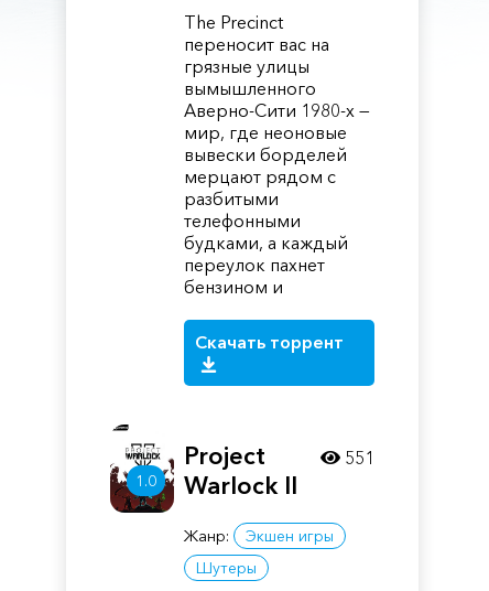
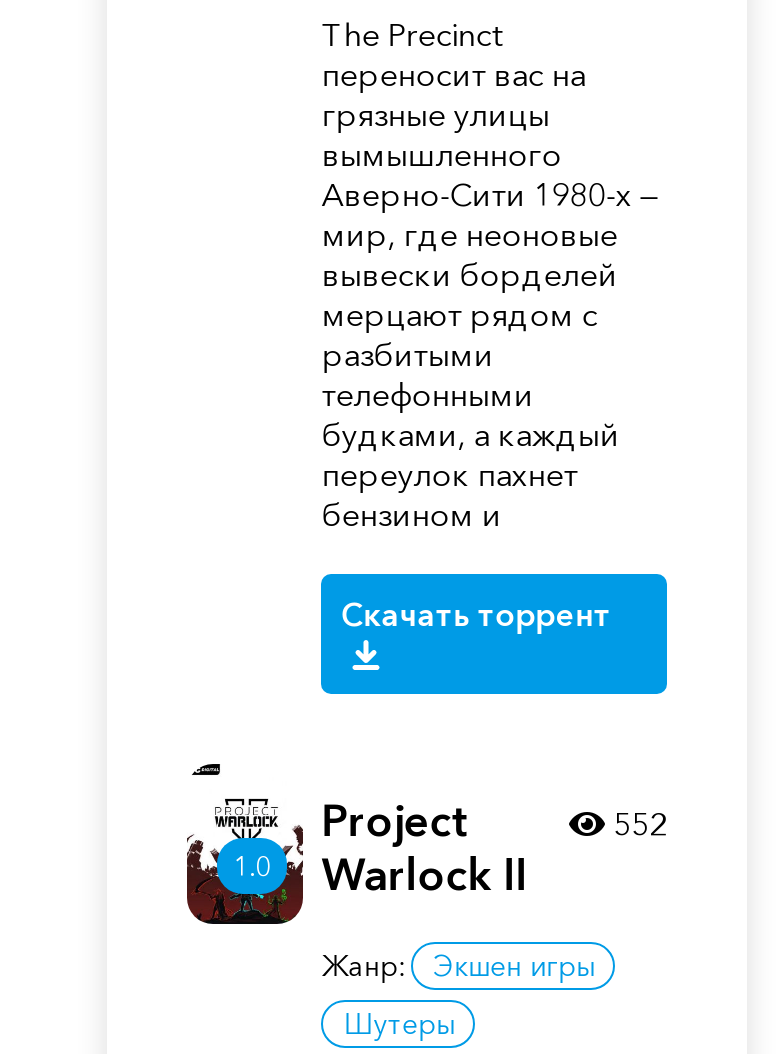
- 551
+ 552
